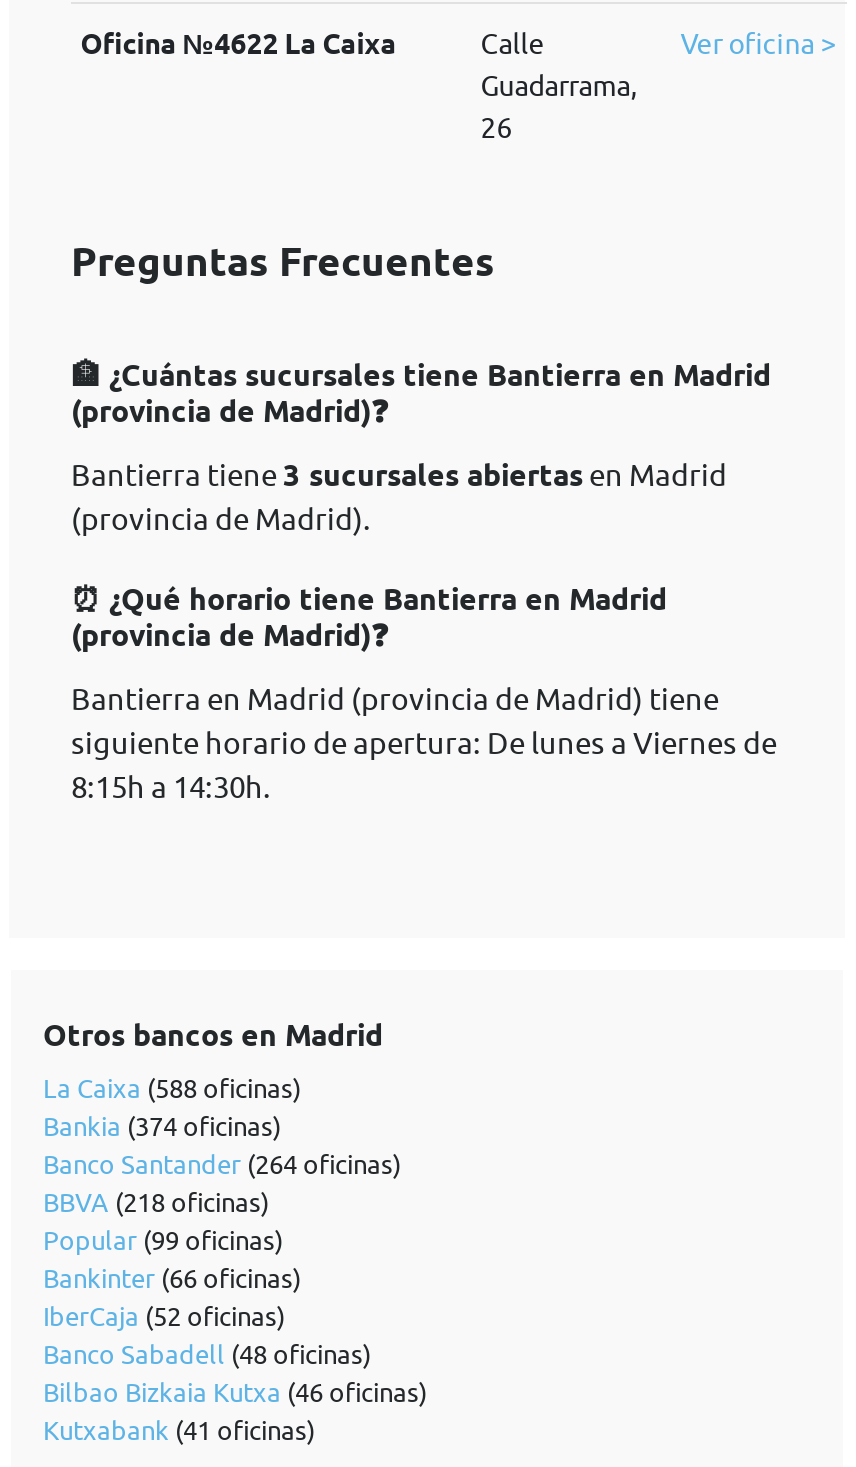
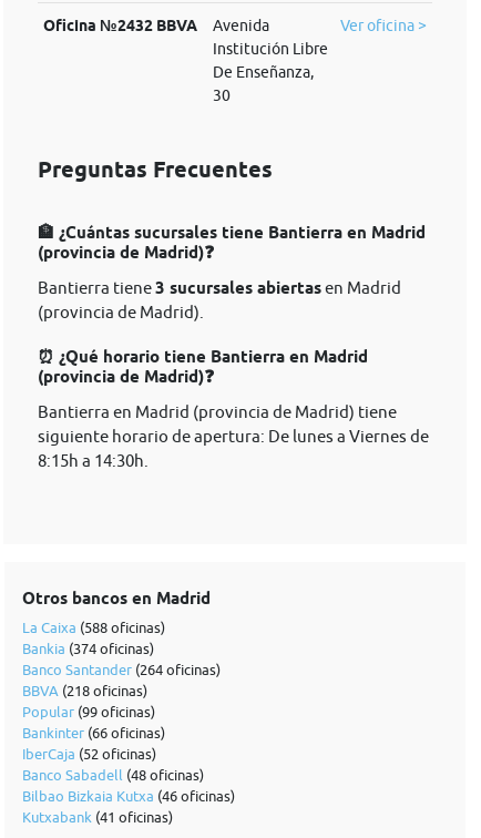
- Oficina №4622 La Caixa
- Calle
- Guadarrama,
- 26
+ Oficina №2432 BBVA
+ Avenida
+ Institución Libre
+ De Enseñanza,
+ 30
